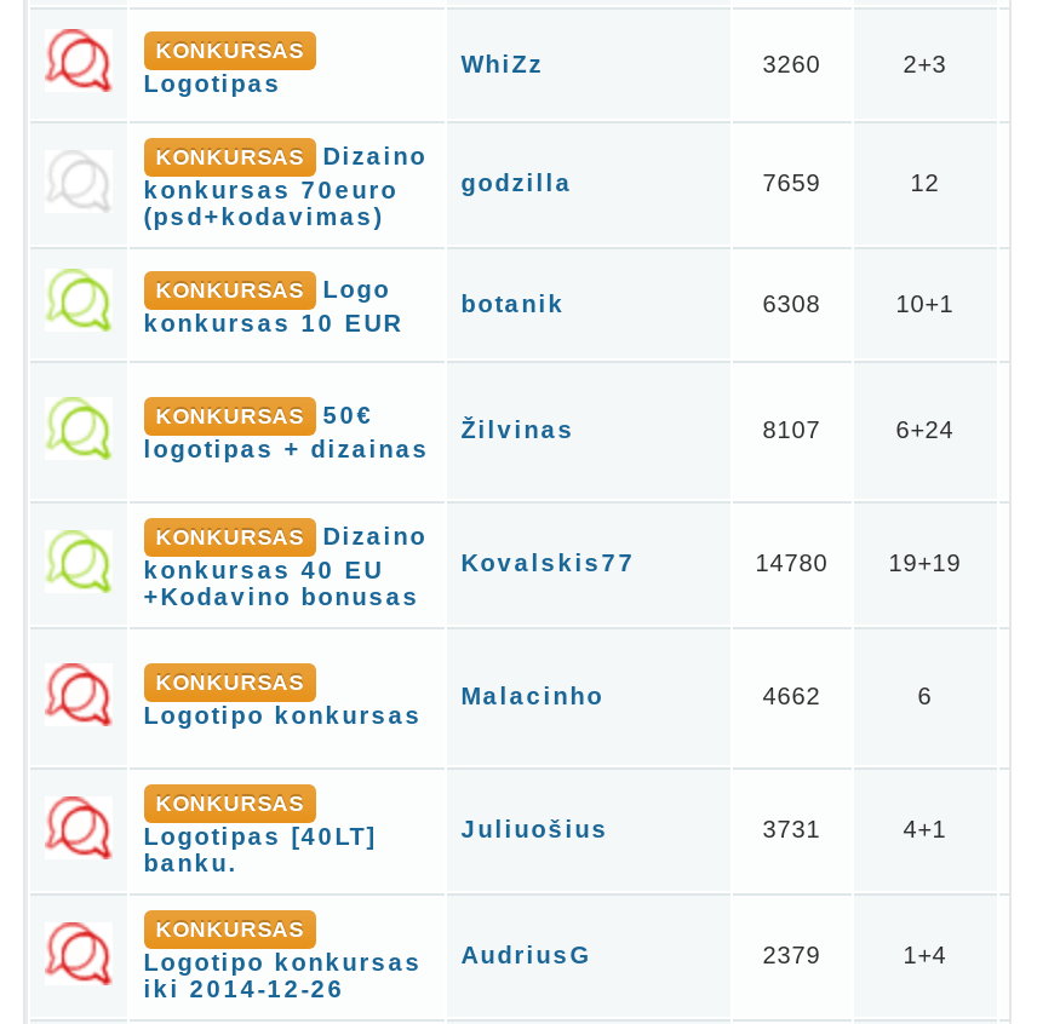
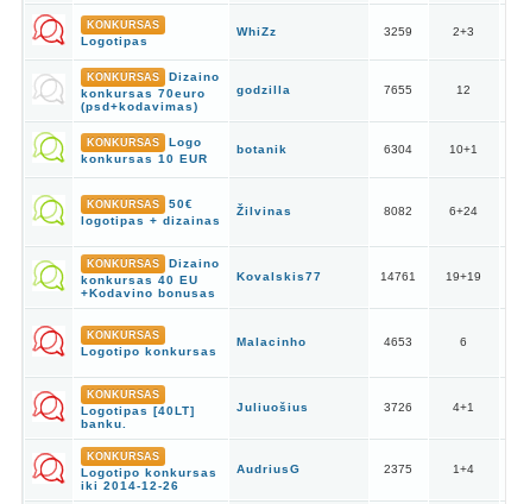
- 3260
+ 3259

- 7659
+ 7655

- 6308
+ 6304

- 8107
+ 8082

- 14780
+ 14761

- 4662
+ 4653

- 3731
+ 3726

- 2379
+ 2375
